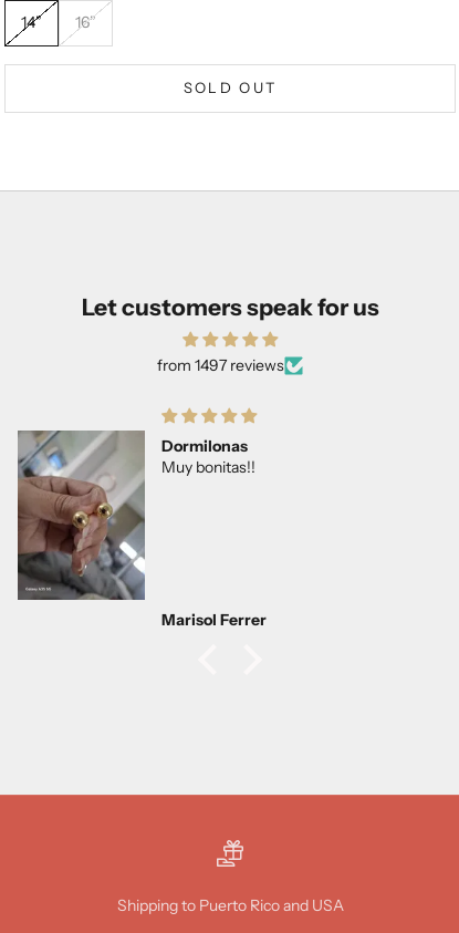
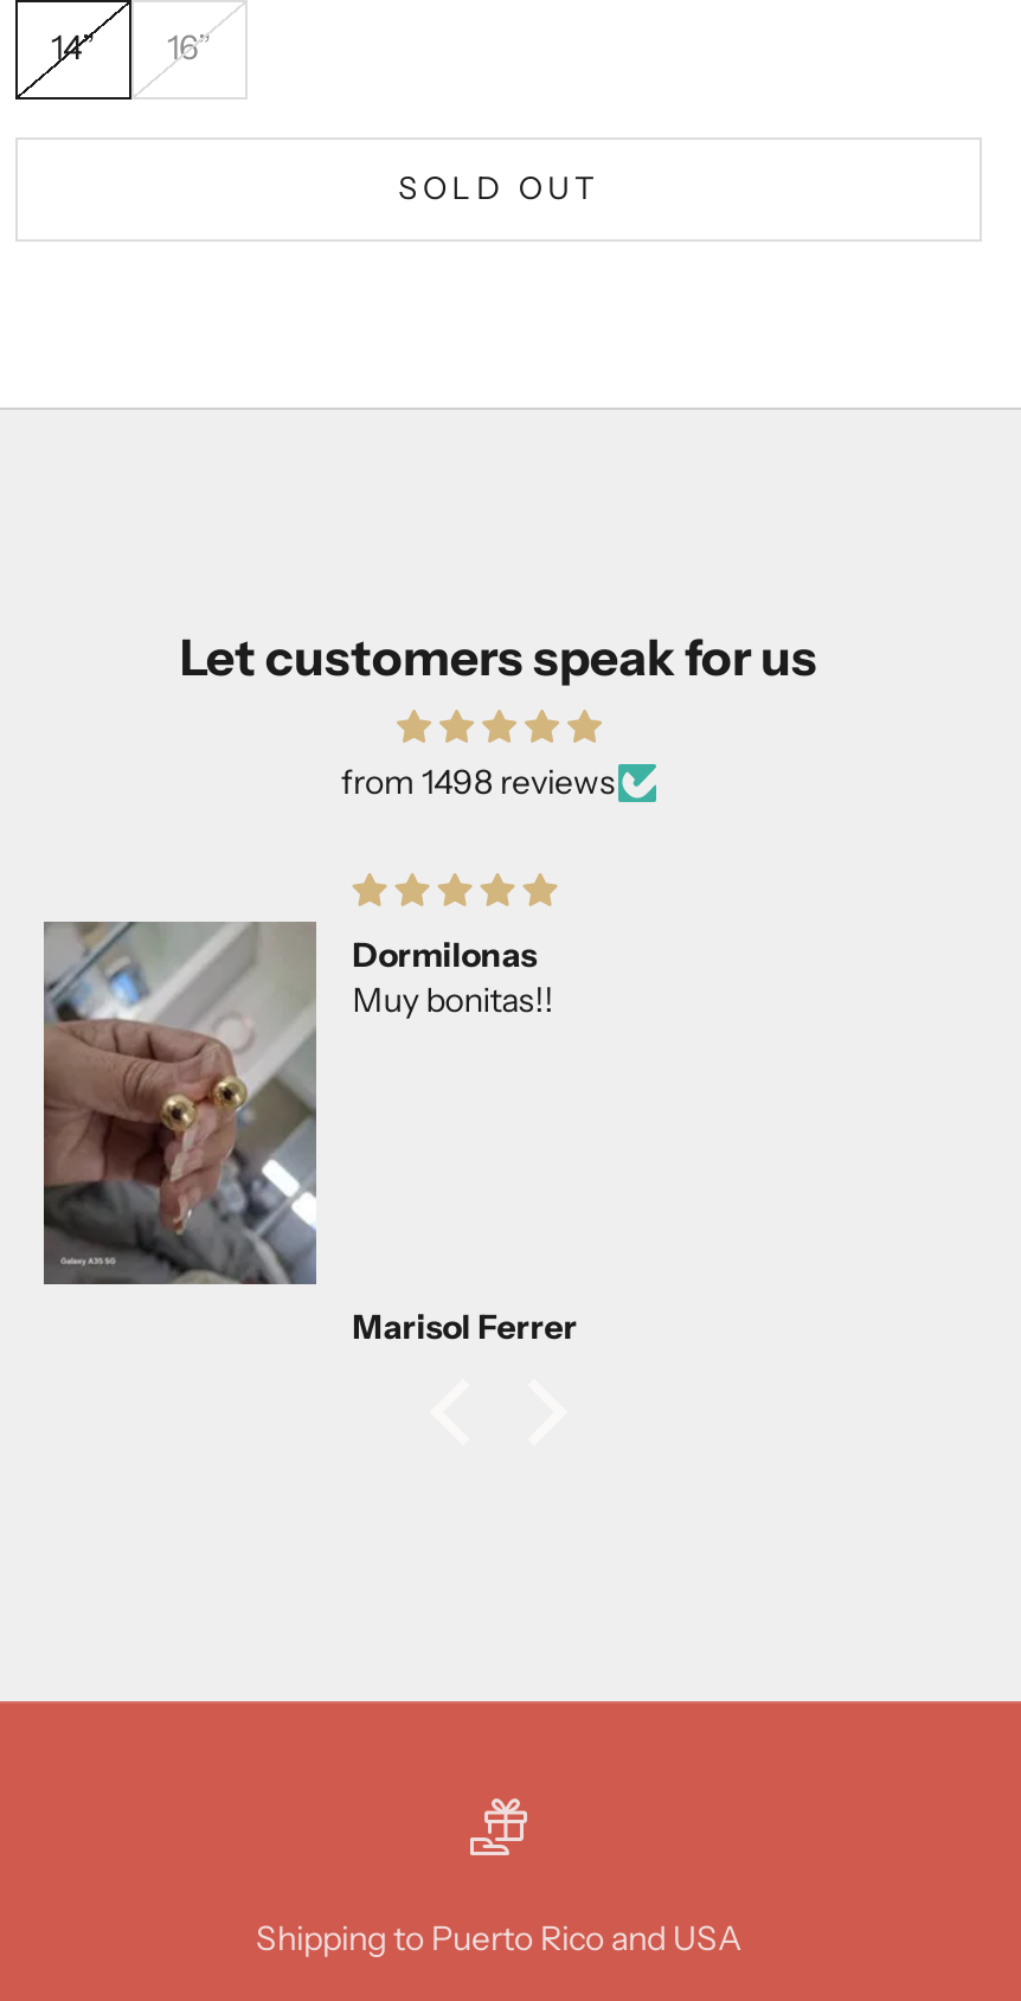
- from 1497 reviews
+ from 1498 reviews
